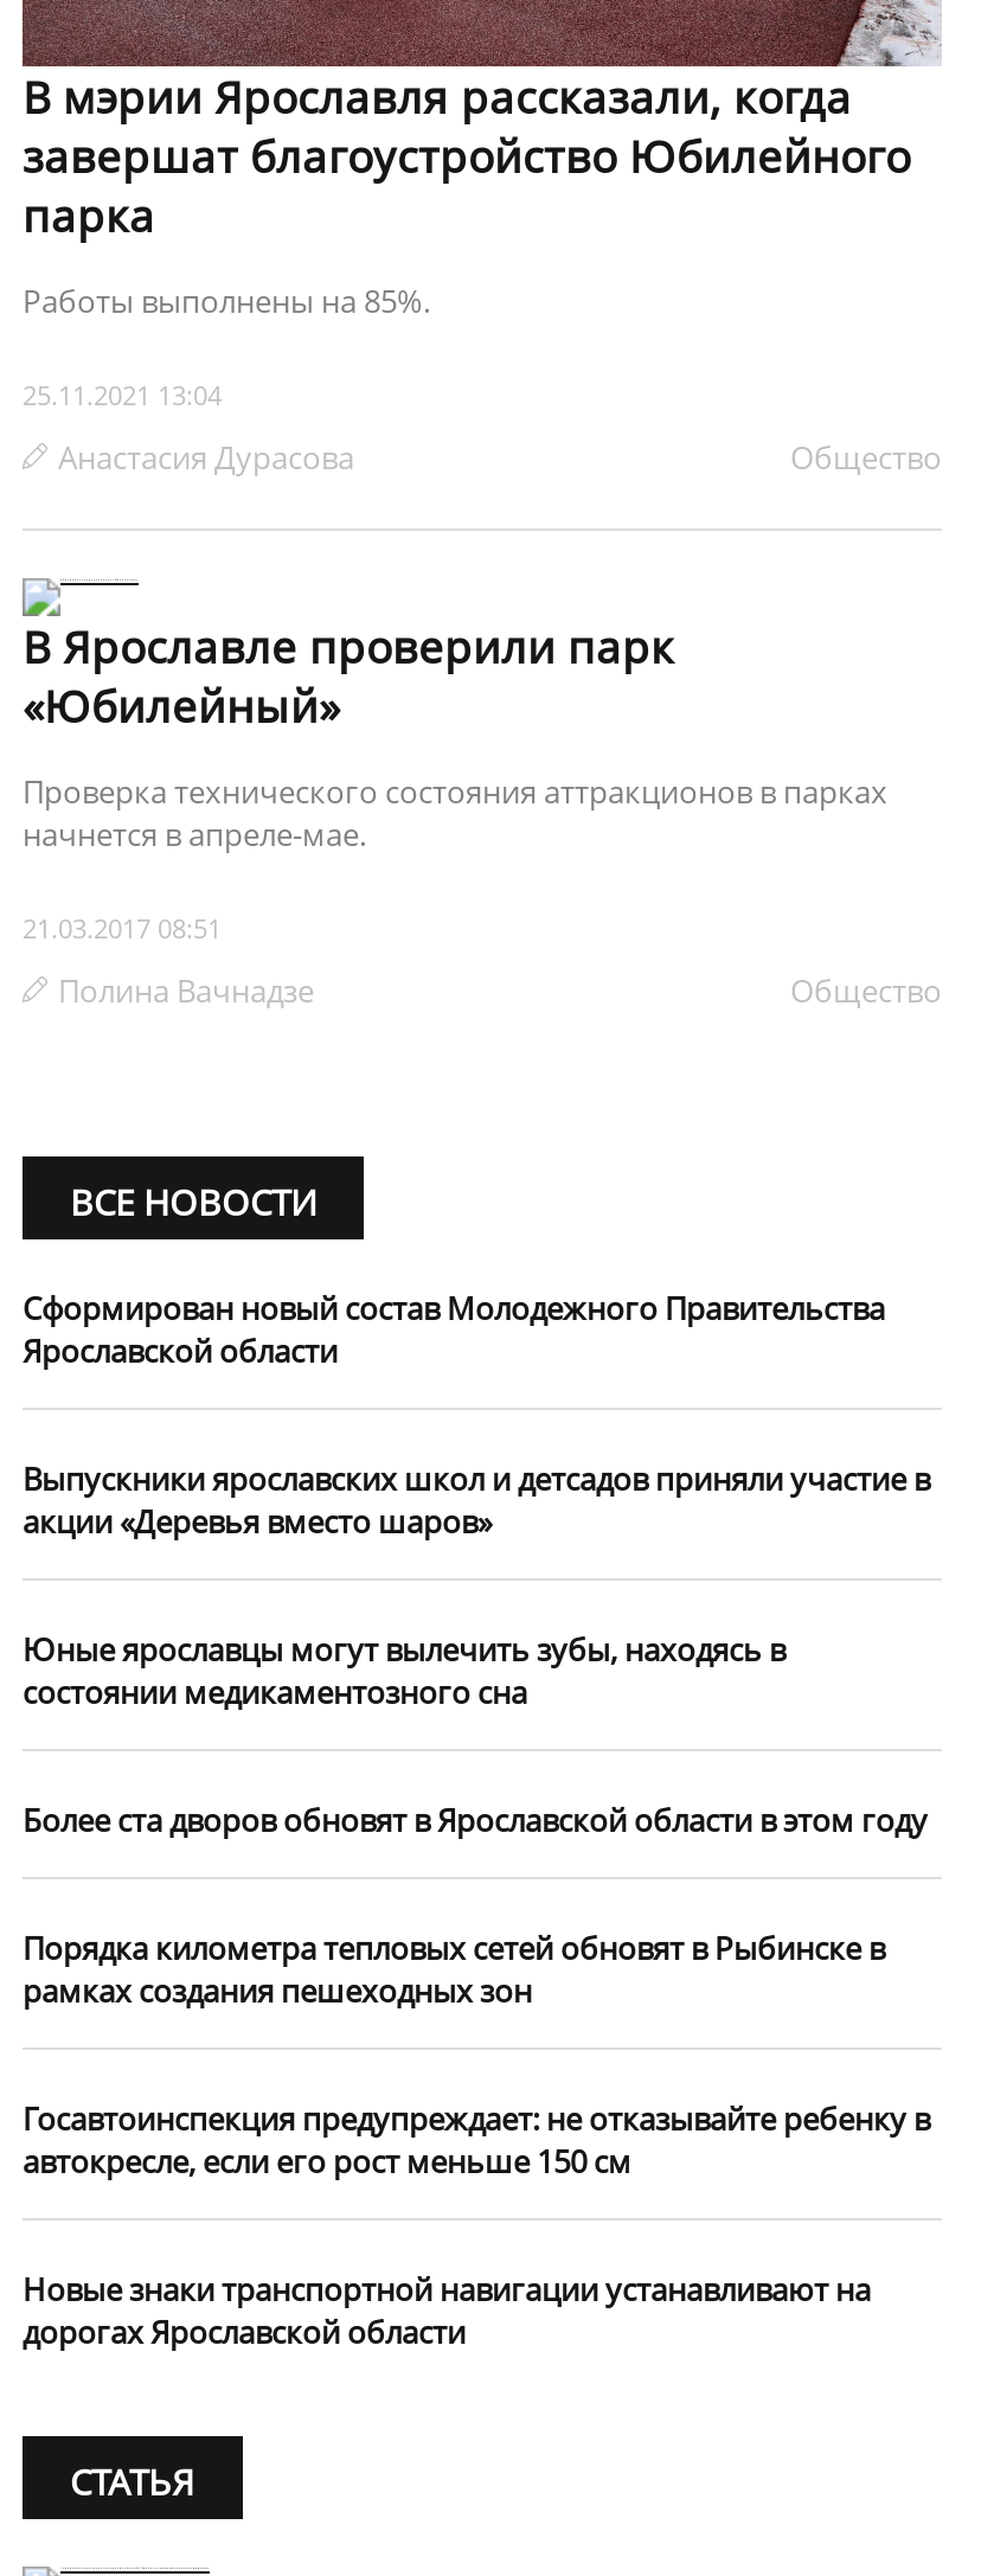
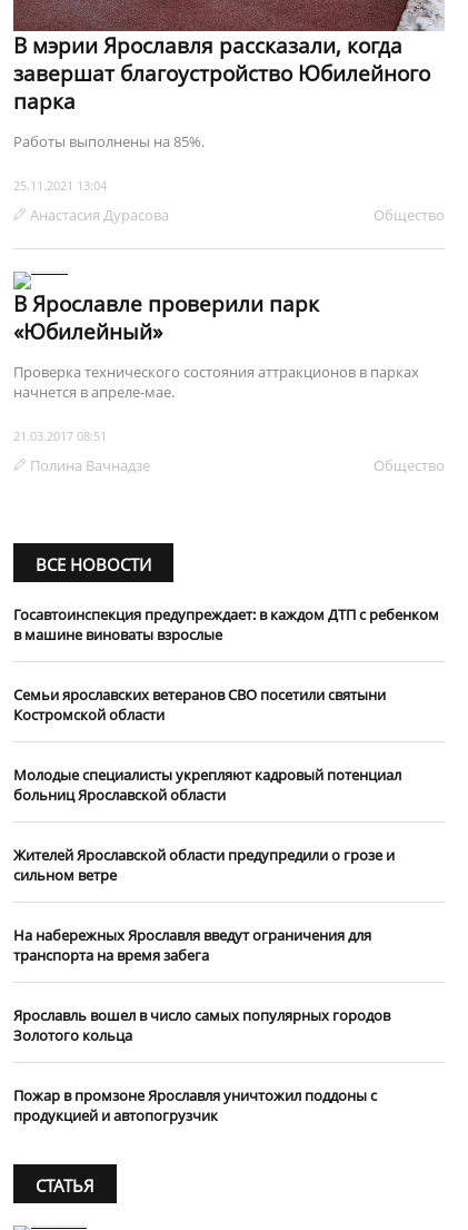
- Сформирован новый состав Молодежного Правительства
- Ярославской области
+ Госавтоинспекция предупреждает: в каждом ДТП с ребенком
+ в машине виноваты взрослые

- Выпускники ярославских школ и детсадов приняли участие в
- акции «Деревья вместо шаров»
+ Семьи ярославских ветеранов СВО посетили святыни
+ Костромской области

- Юные ярославцы могут вылечить зубы, находясь в
- состоянии медикаментозного сна
+ Молодые специалисты укрепляют кадровый потенциал
+ больниц Ярославской области

- Более ста дворов обновят в Ярославской области в этом году
+ Жителей Ярославской области предупредили о грозе и
+ сильном ветре

- Порядка километра тепловых сетей обновят в Рыбинске в
- рамках создания пешеходных зон
+ На набережных Ярославля введут ограничения для
+ транспорта на время забега

- Госавтоинспекция предупреждает: не отказывайте ребенку в
- автокресле, если его рост меньше 150 см
+ Ярославль вошел в число самых популярных городов
+ Золотого кольца

- Новые знаки транспортной навигации устанавливают на
- дорогах Ярославской области
+ Пожар в промзоне Ярославля уничтожил поддоны с
+ продукцией и автопогрузчик
